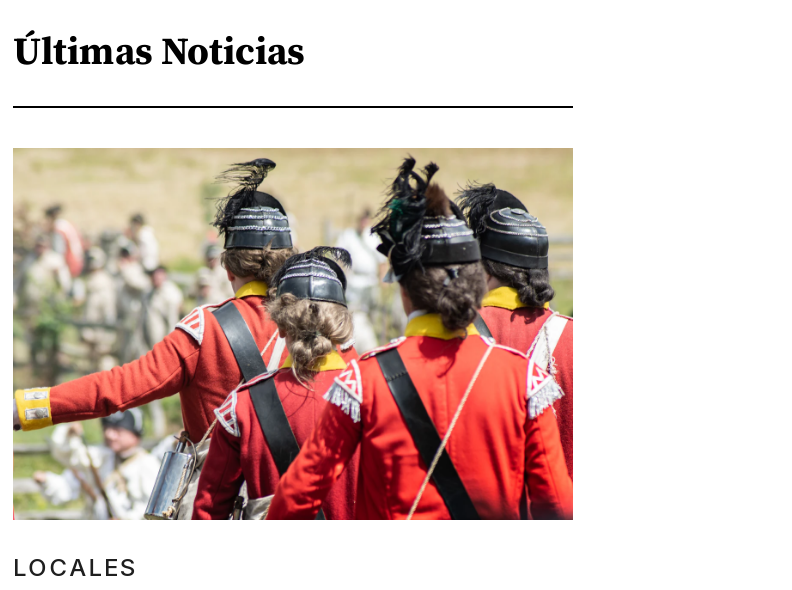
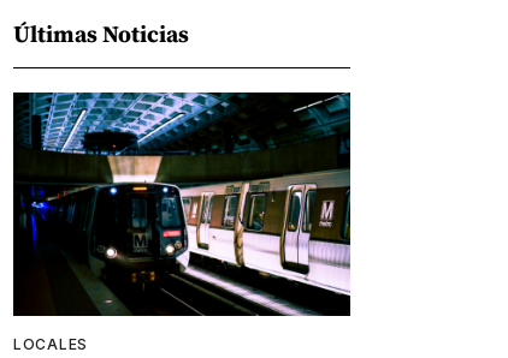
- [image]
+ [image]
